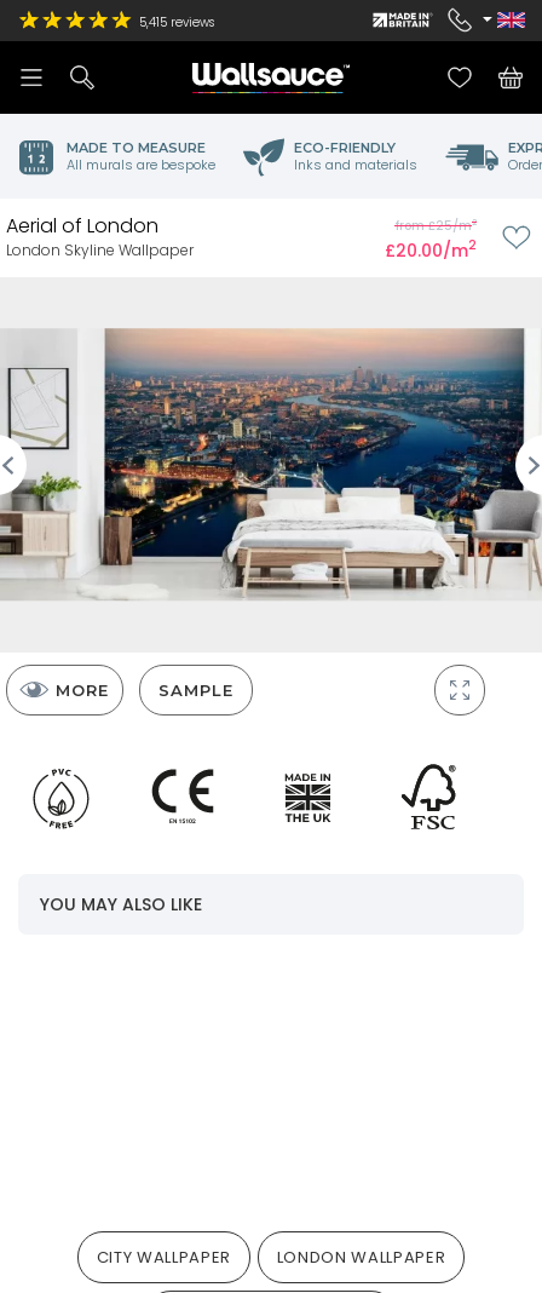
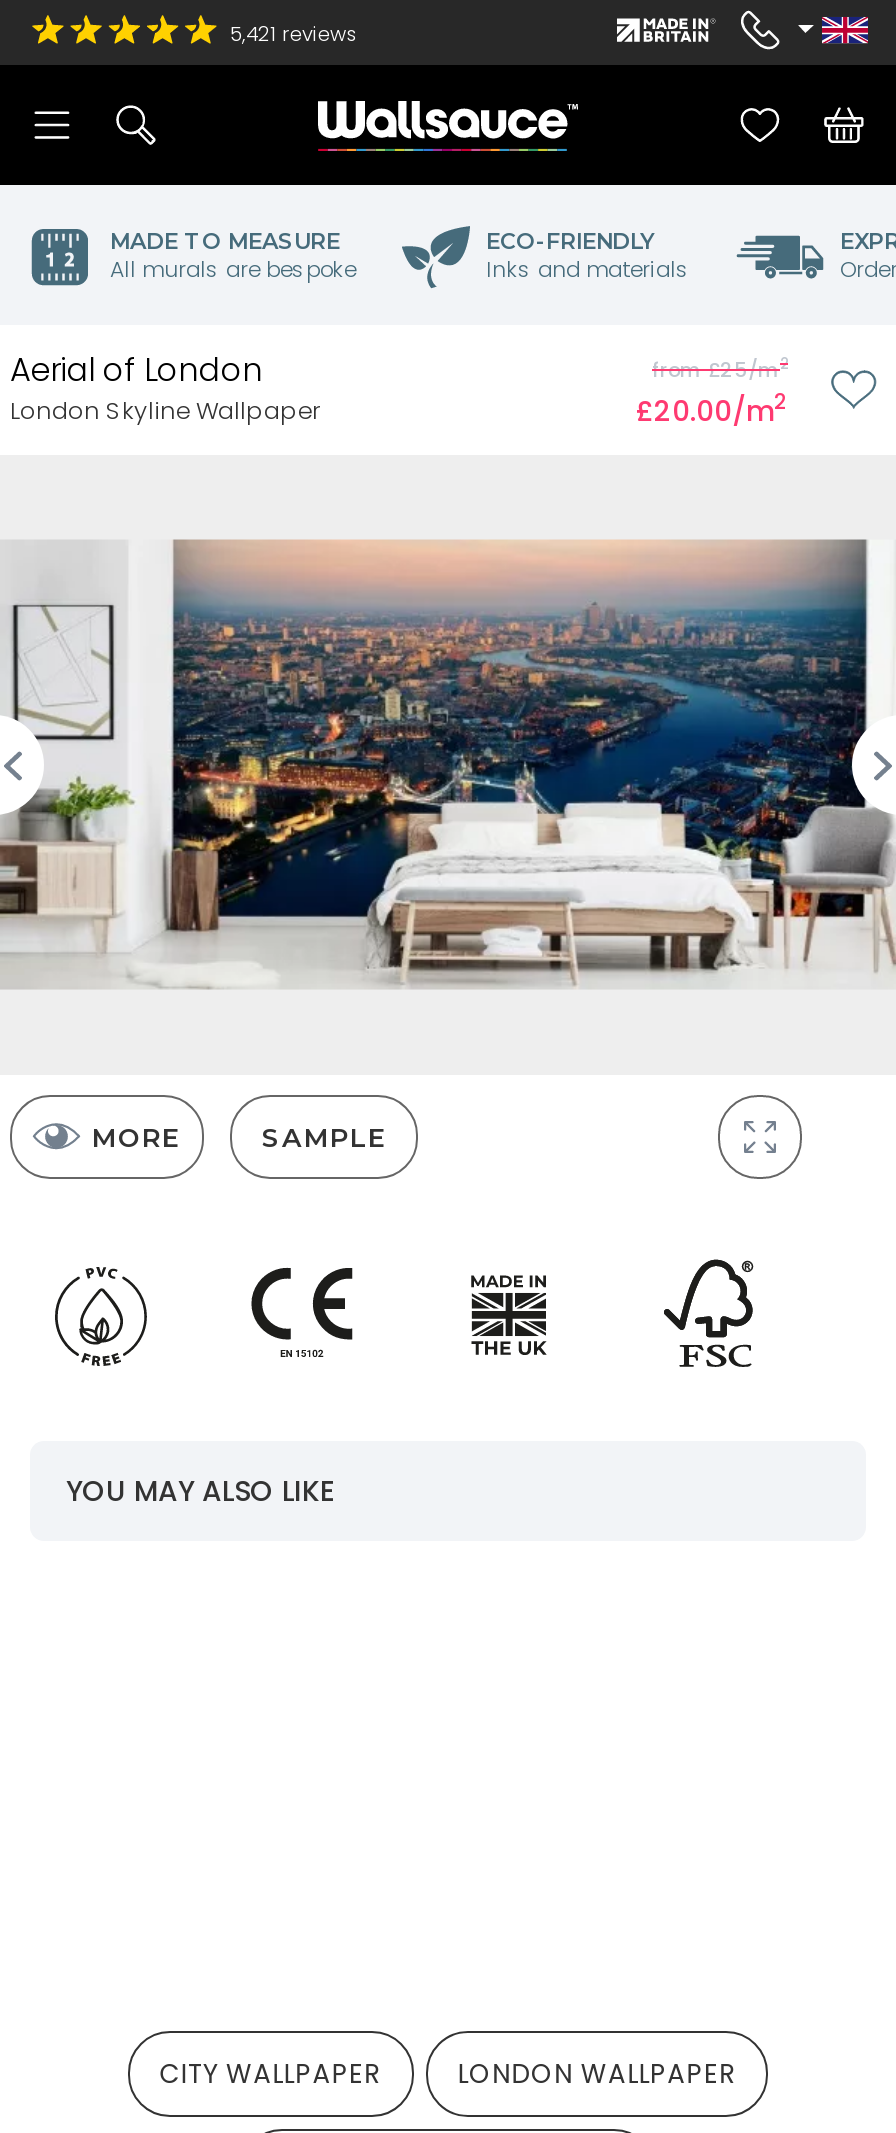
- 5,415 reviews
+ 5,421 reviews
